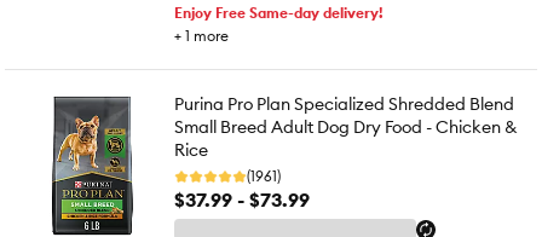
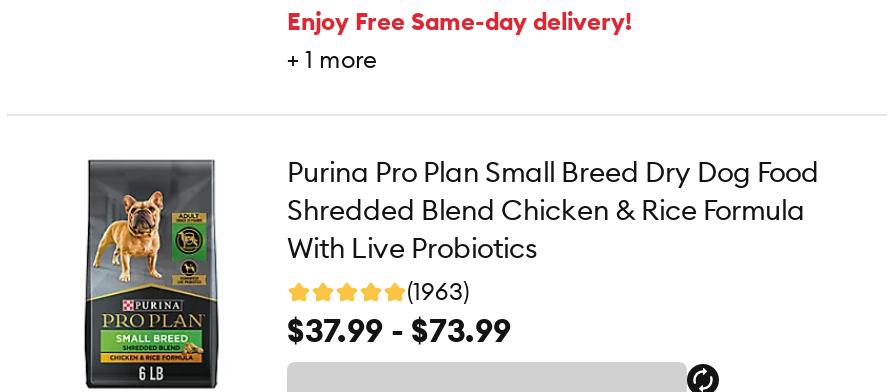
- Purina Pro Plan Specialized Shredded Blend
- Small Breed Adult Dog Dry Food - Chicken &
- Rice
- (1961)
+ Purina Pro Plan Small Breed Dry Dog Food
+ Shredded Blend Chicken & Rice Formula
+ With Live Probiotics
+ (1963)
